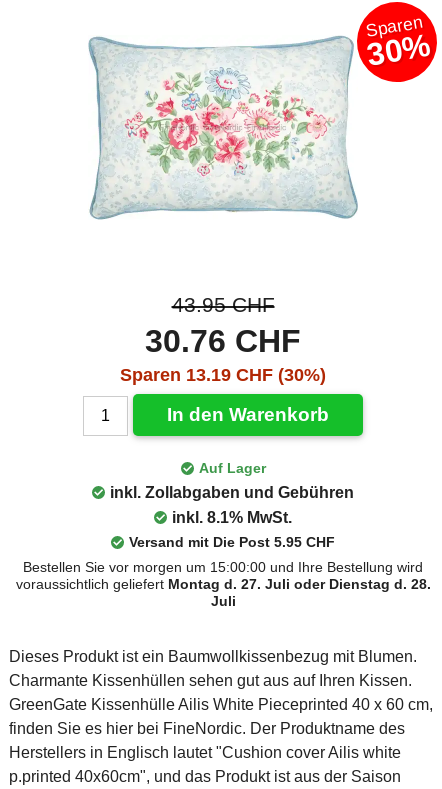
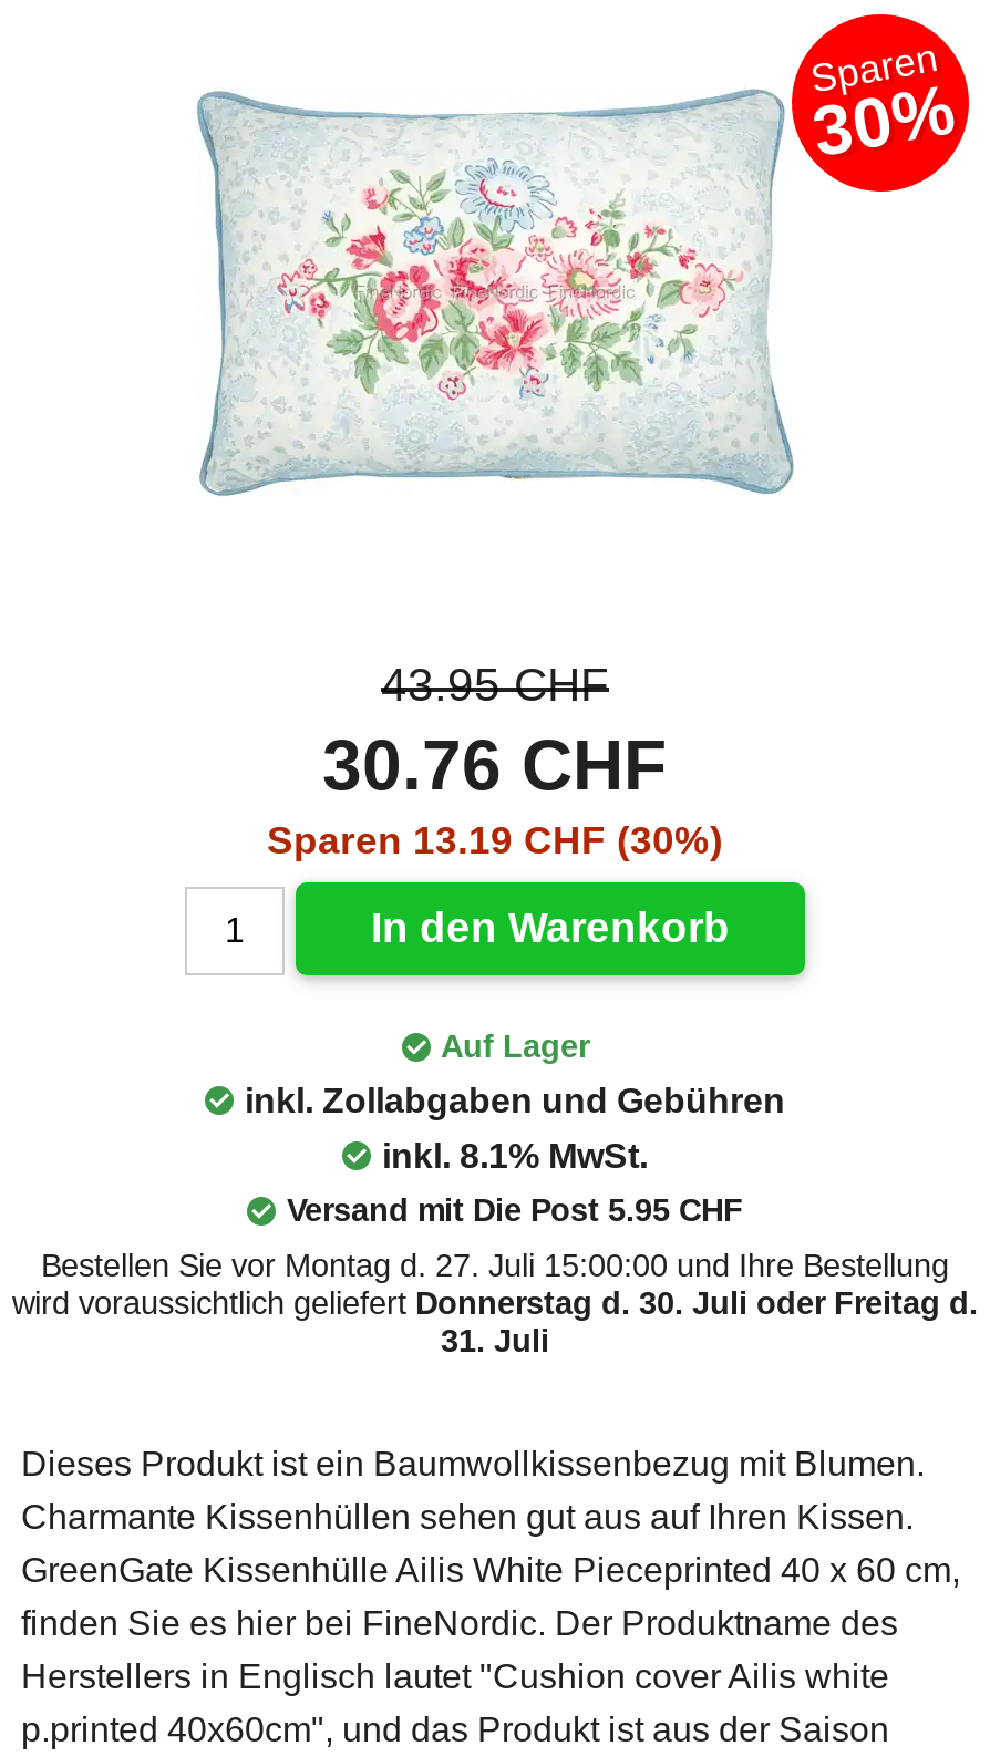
- Bestellen Sie vor morgen um 15:00:00 und Ihre Bestellung wird
- voraussichtlich geliefert Montag d. 27. Juli oder Dienstag d. 28.
- Juli
+ Bestellen Sie vor Montag d. 27. Juli 15:00:00 und Ihre Bestellung
+ wird voraussichtlich geliefert Donnerstag d. 30. Juli oder Freitag d.
+ 31. Juli
